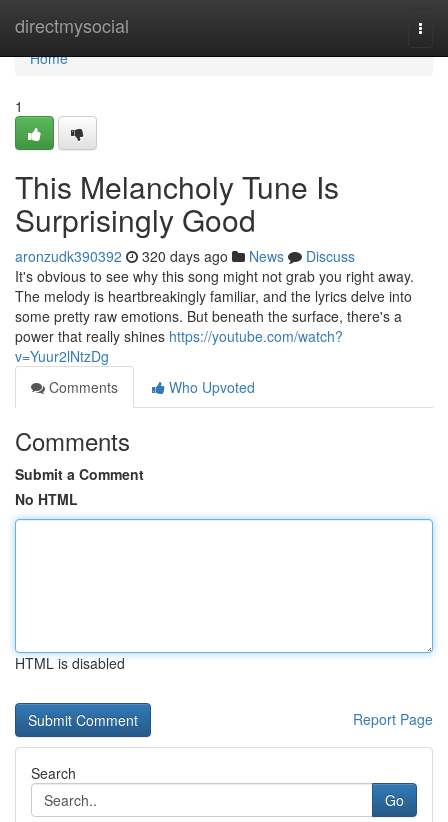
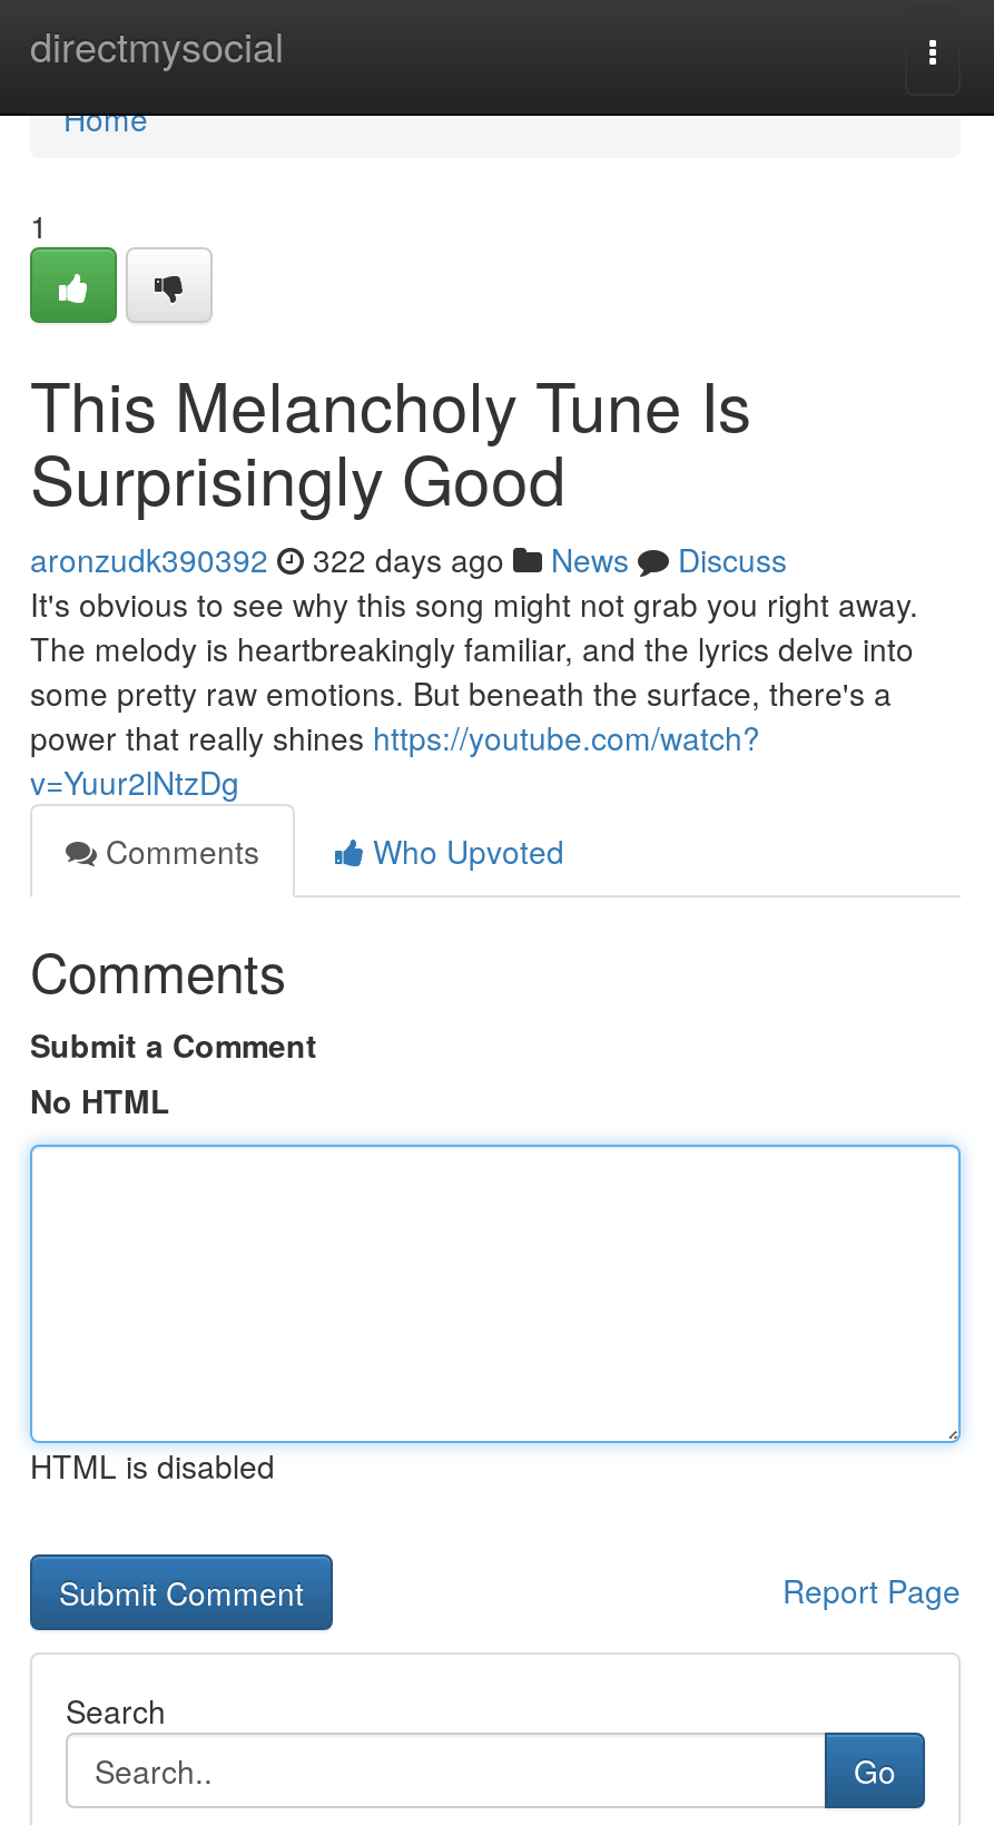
- aronzudk390392 320 days ago News Discuss
+ aronzudk390392 322 days ago News Discuss
